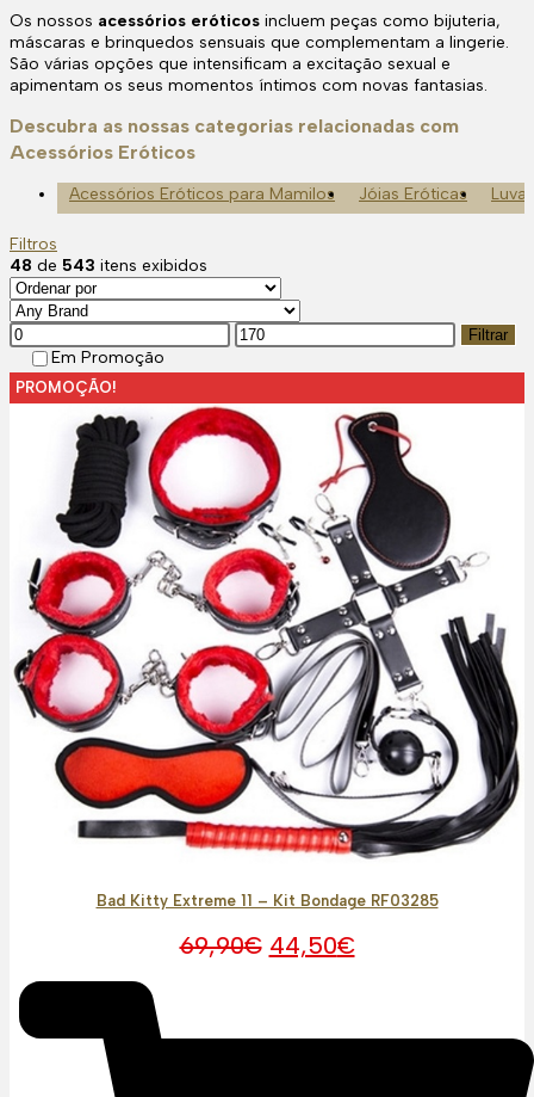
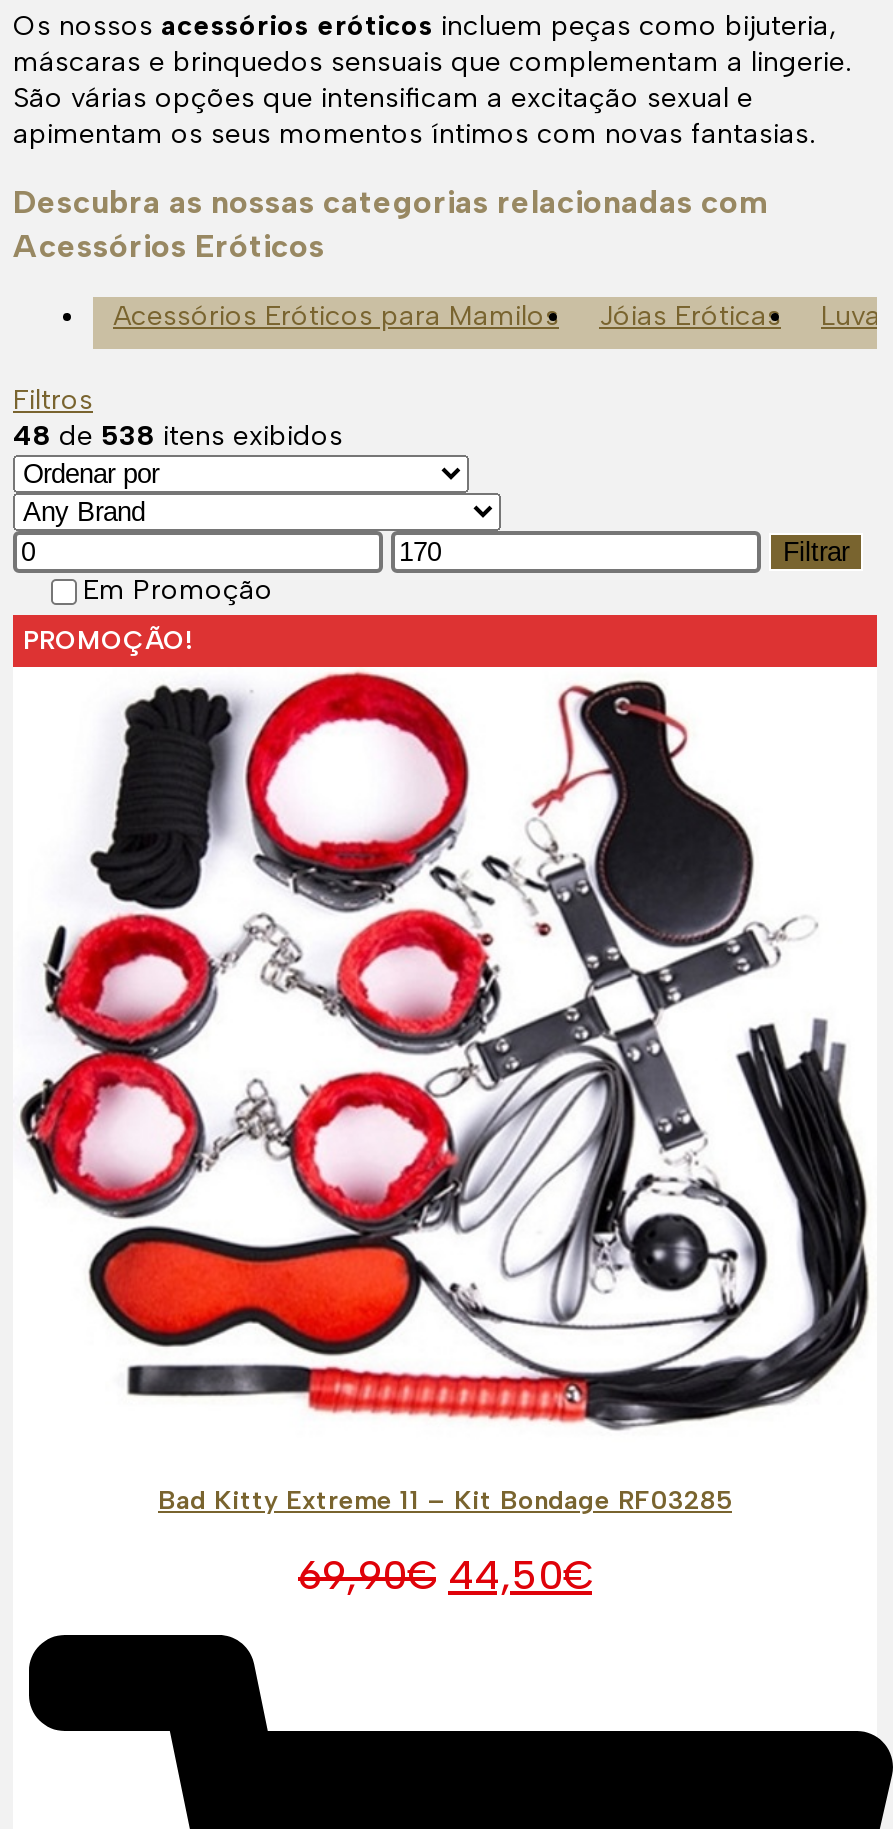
- 48 de 543 itens exibidos
+ 48 de 538 itens exibidos
